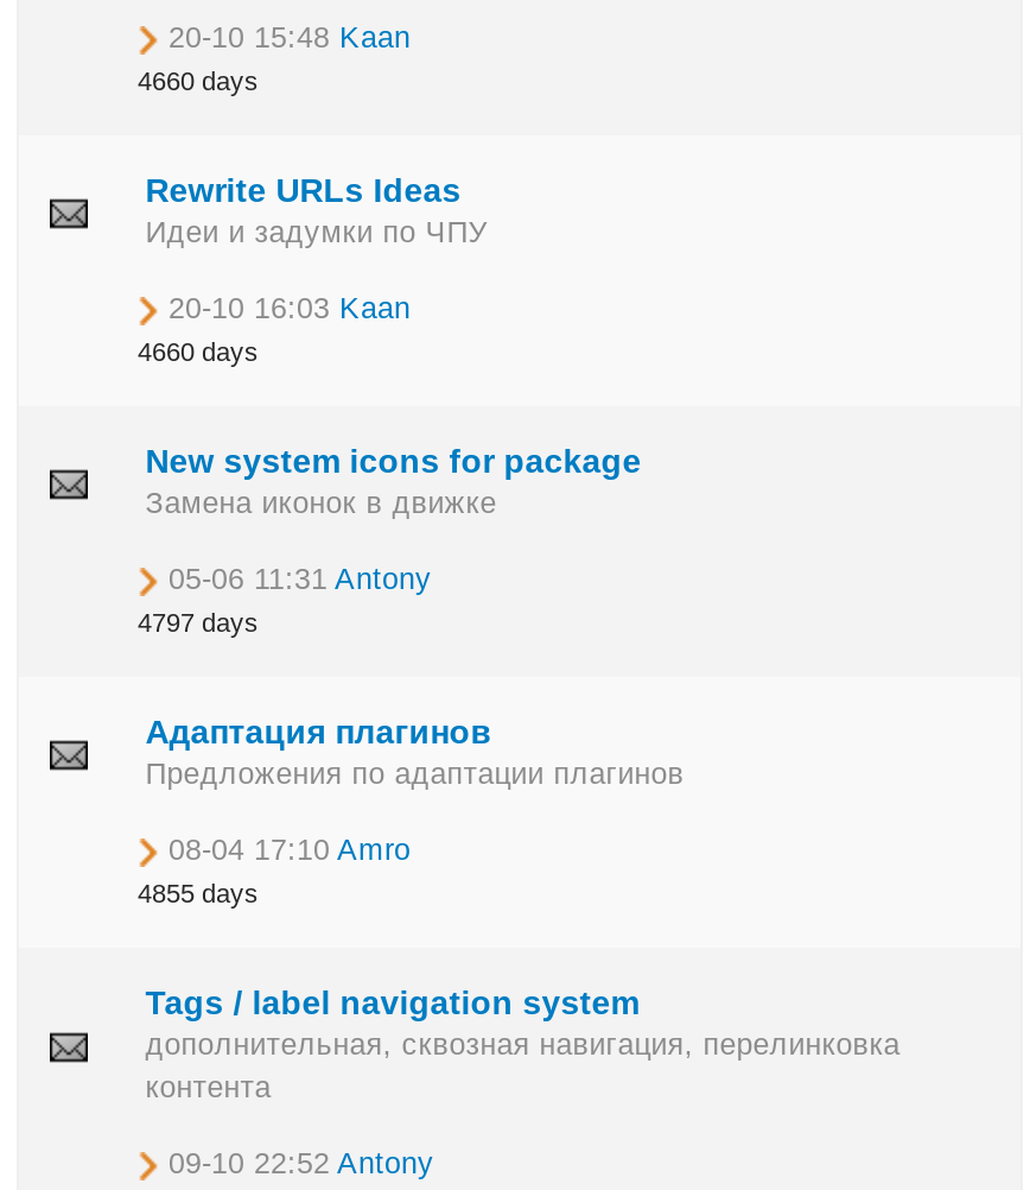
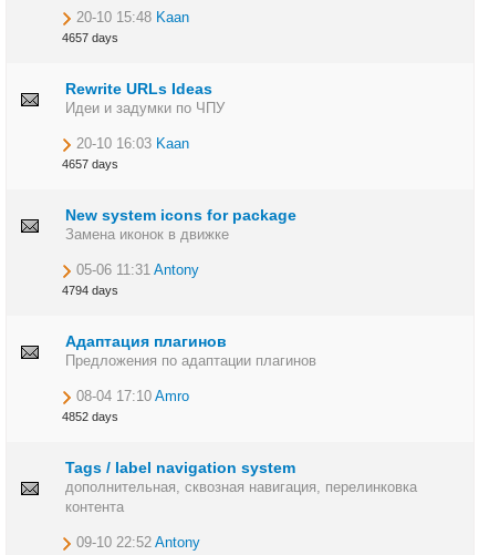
- 4660 days
+ 4657 days

- 4660 days
+ 4657 days

- 4797 days
+ 4794 days

- 4855 days
+ 4852 days
